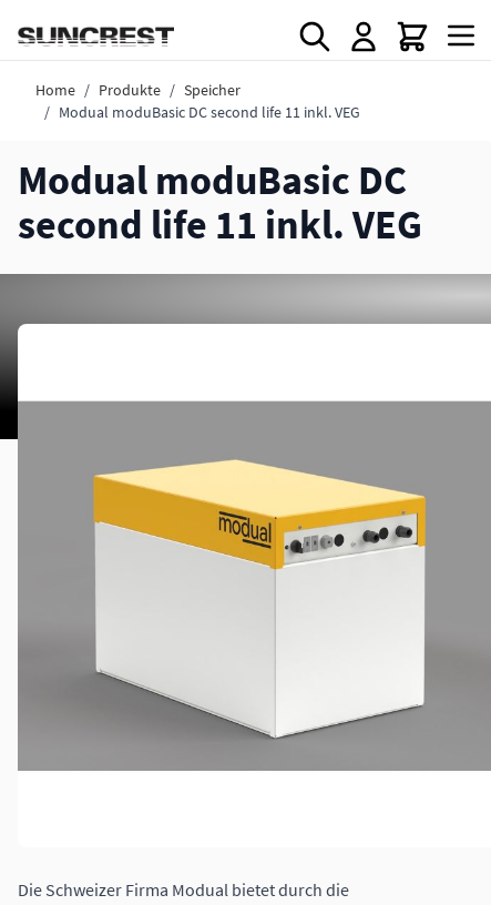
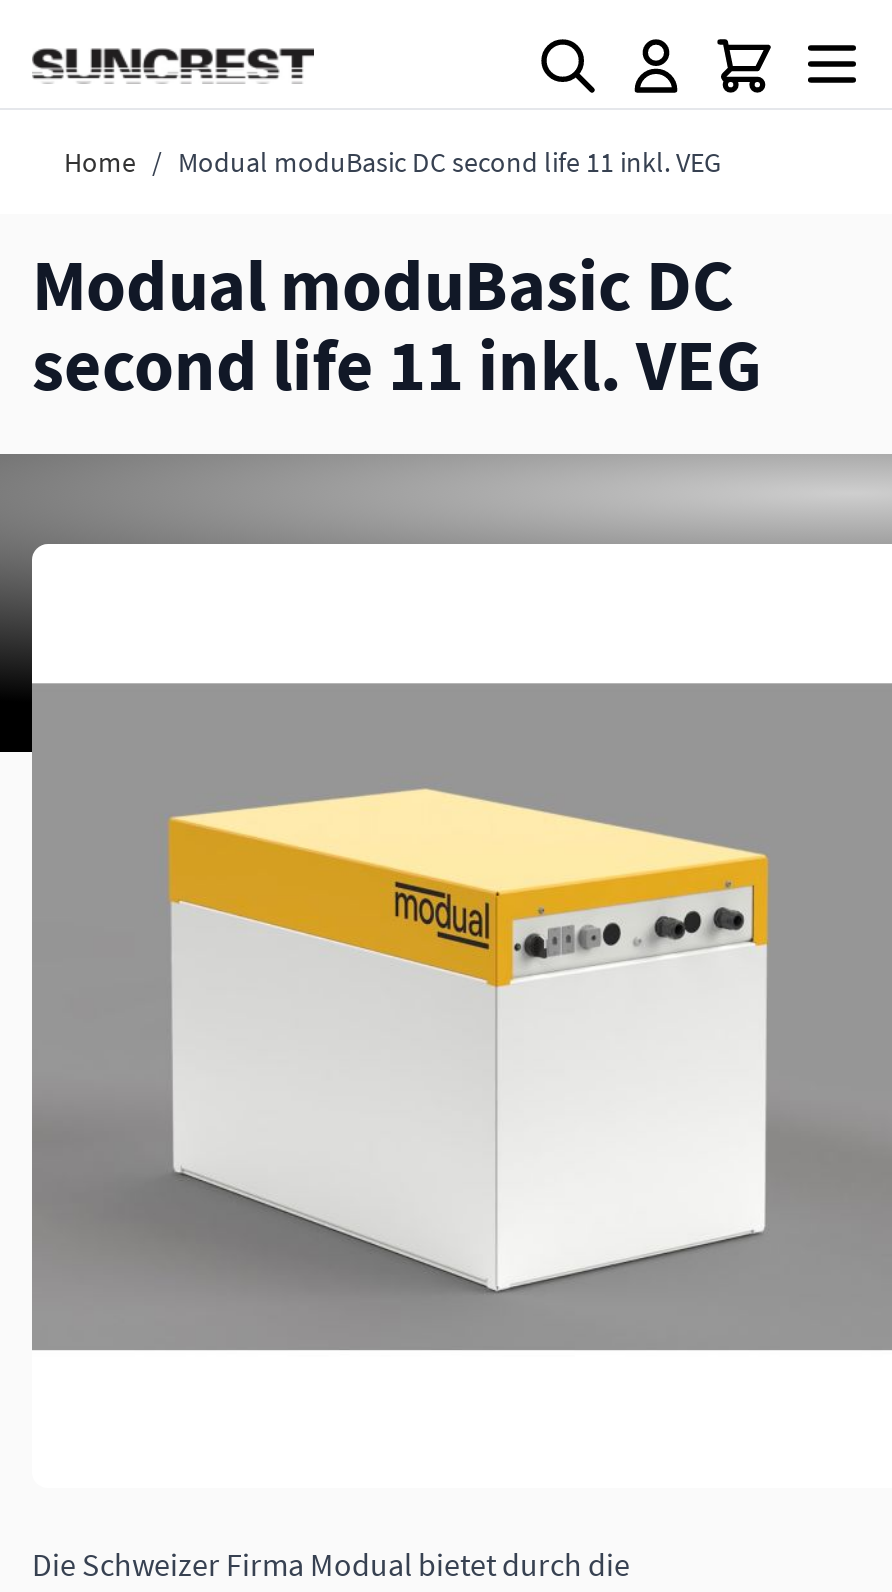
- Home / Produkte / Speicher
- / Modual moduBasic DC second life 11 inkl. VEG
+ Home / Modual moduBasic DC second life 11 inkl. VEG
